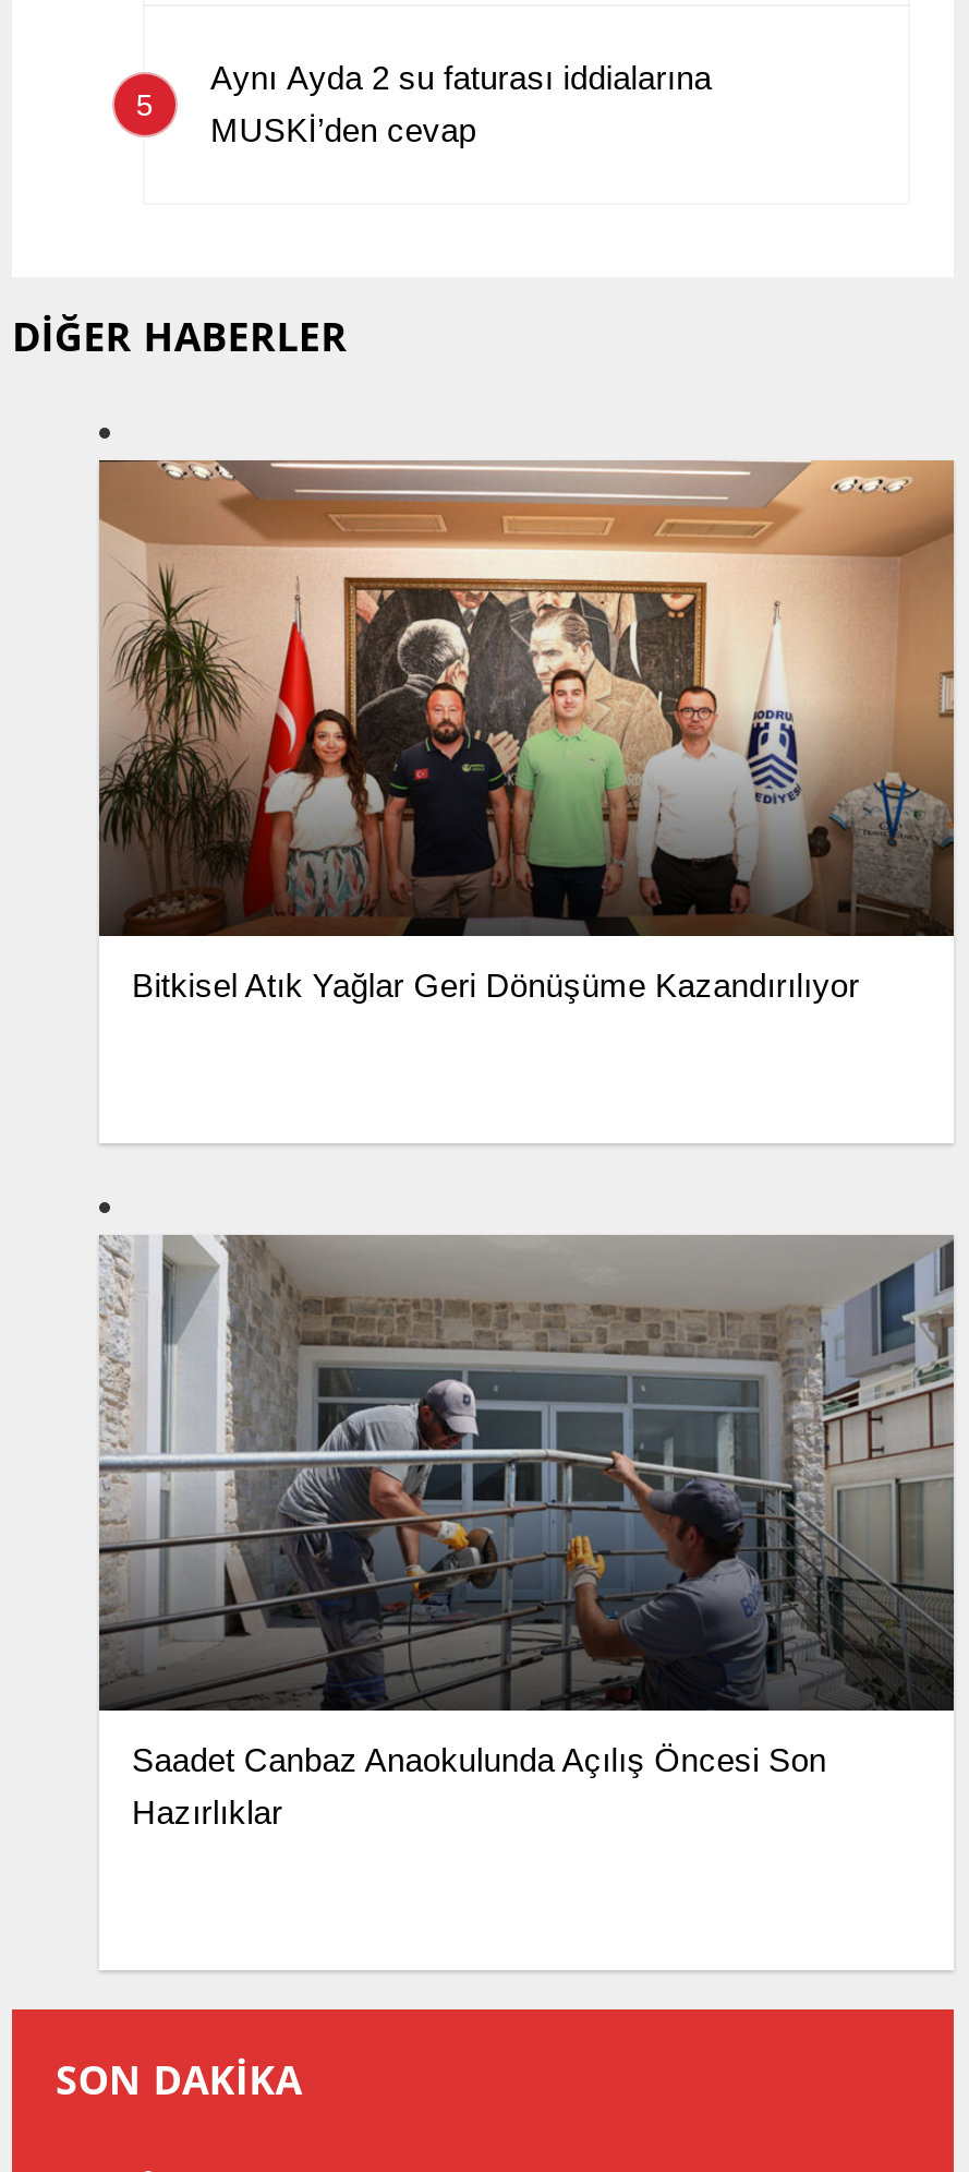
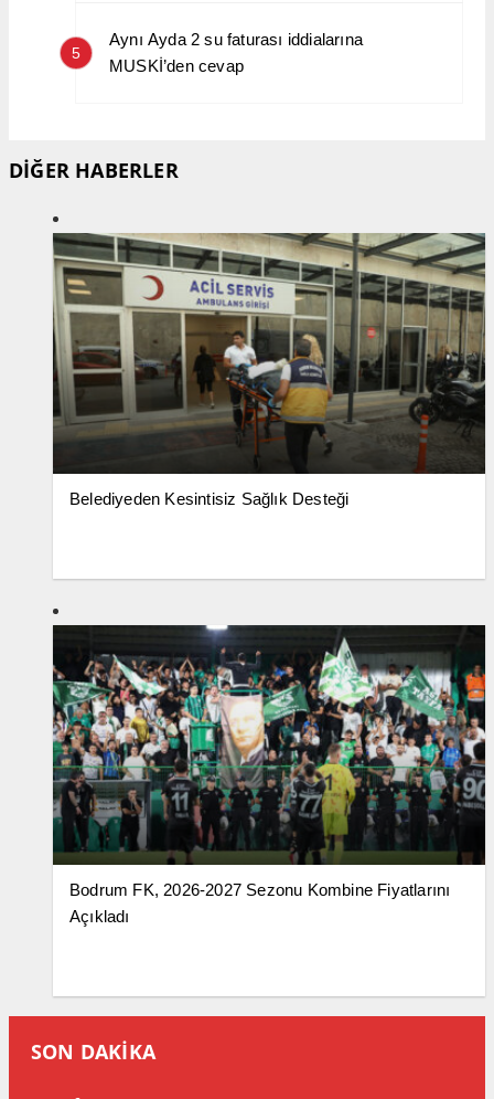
- [image]
- Bitkisel Atık Yağlar Geri Dönüşüme Kazandırılıyor
+ [image]
+ Belediyeden Kesintisiz Sağlık Desteği

- [image]
- Saadet Canbaz Anaokulunda Açılış Öncesi Son
- Hazırlıklar
+ [image]
+ Bodrum FK, 2026-2027 Sezonu Kombine Fiyatlarını
+ Açıkladı
